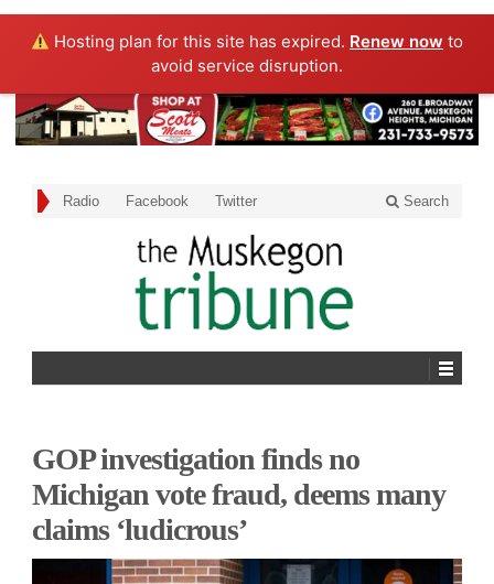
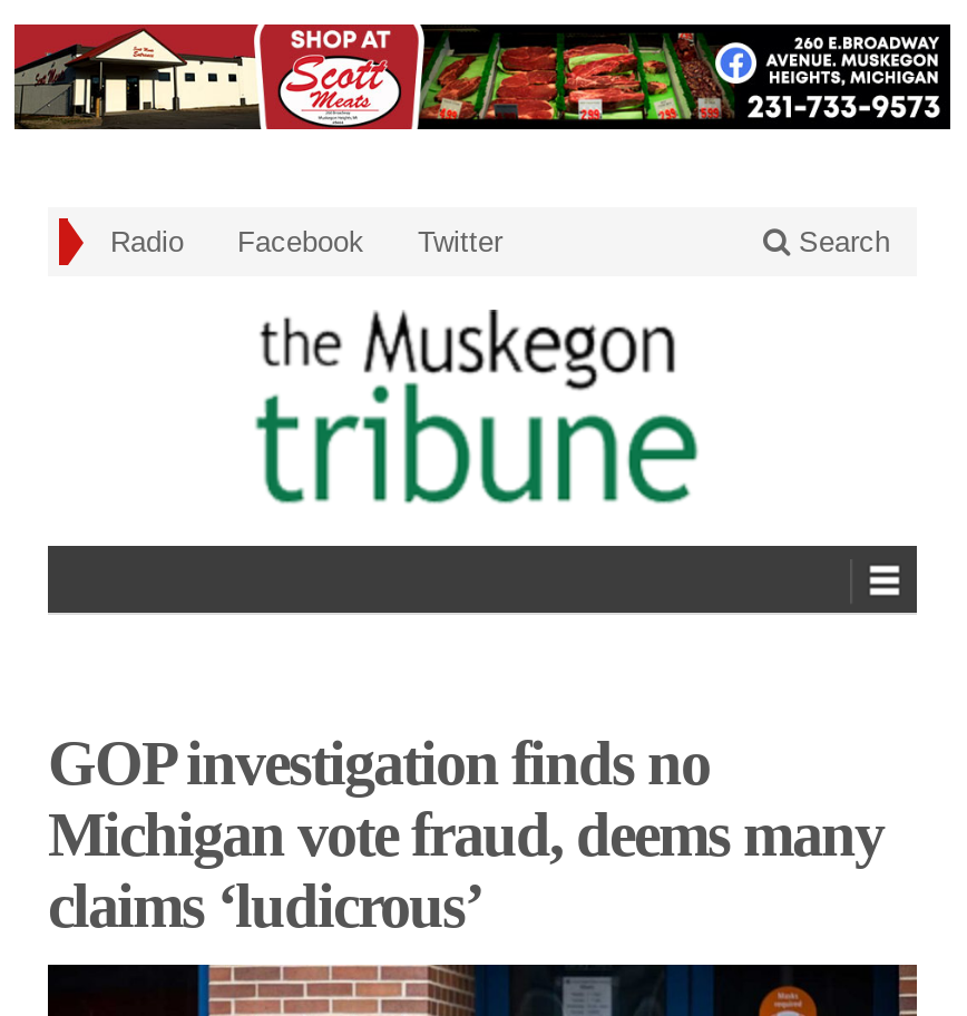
- [image]
- Hosting plan for this site has expired. Renew now to
- avoid service disruption.
